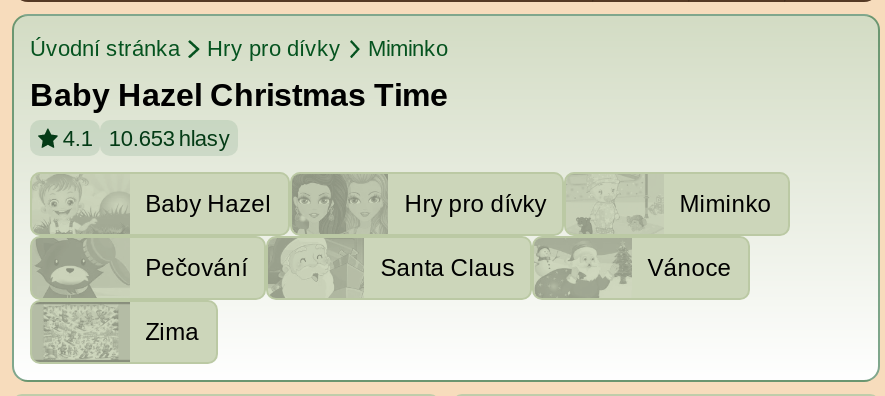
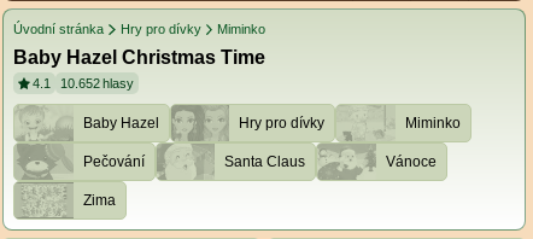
- 4.1 10.653 hlasy
+ 4.1 10.652 hlasy
